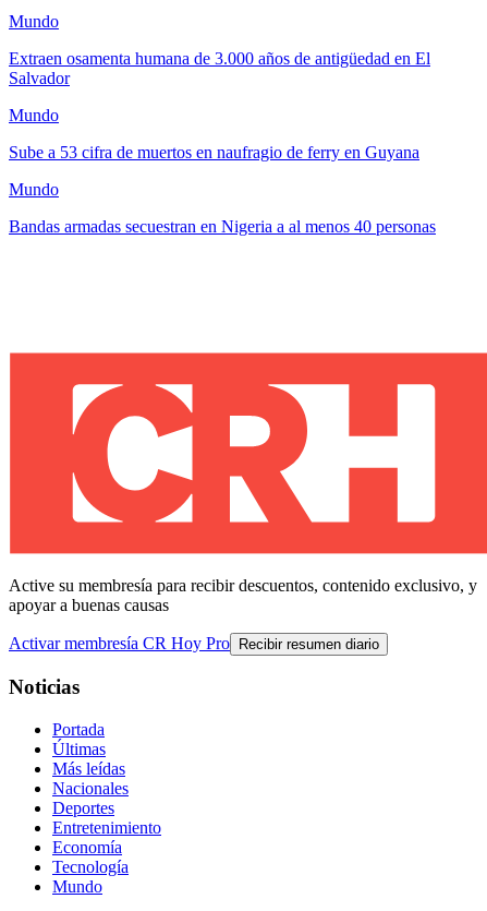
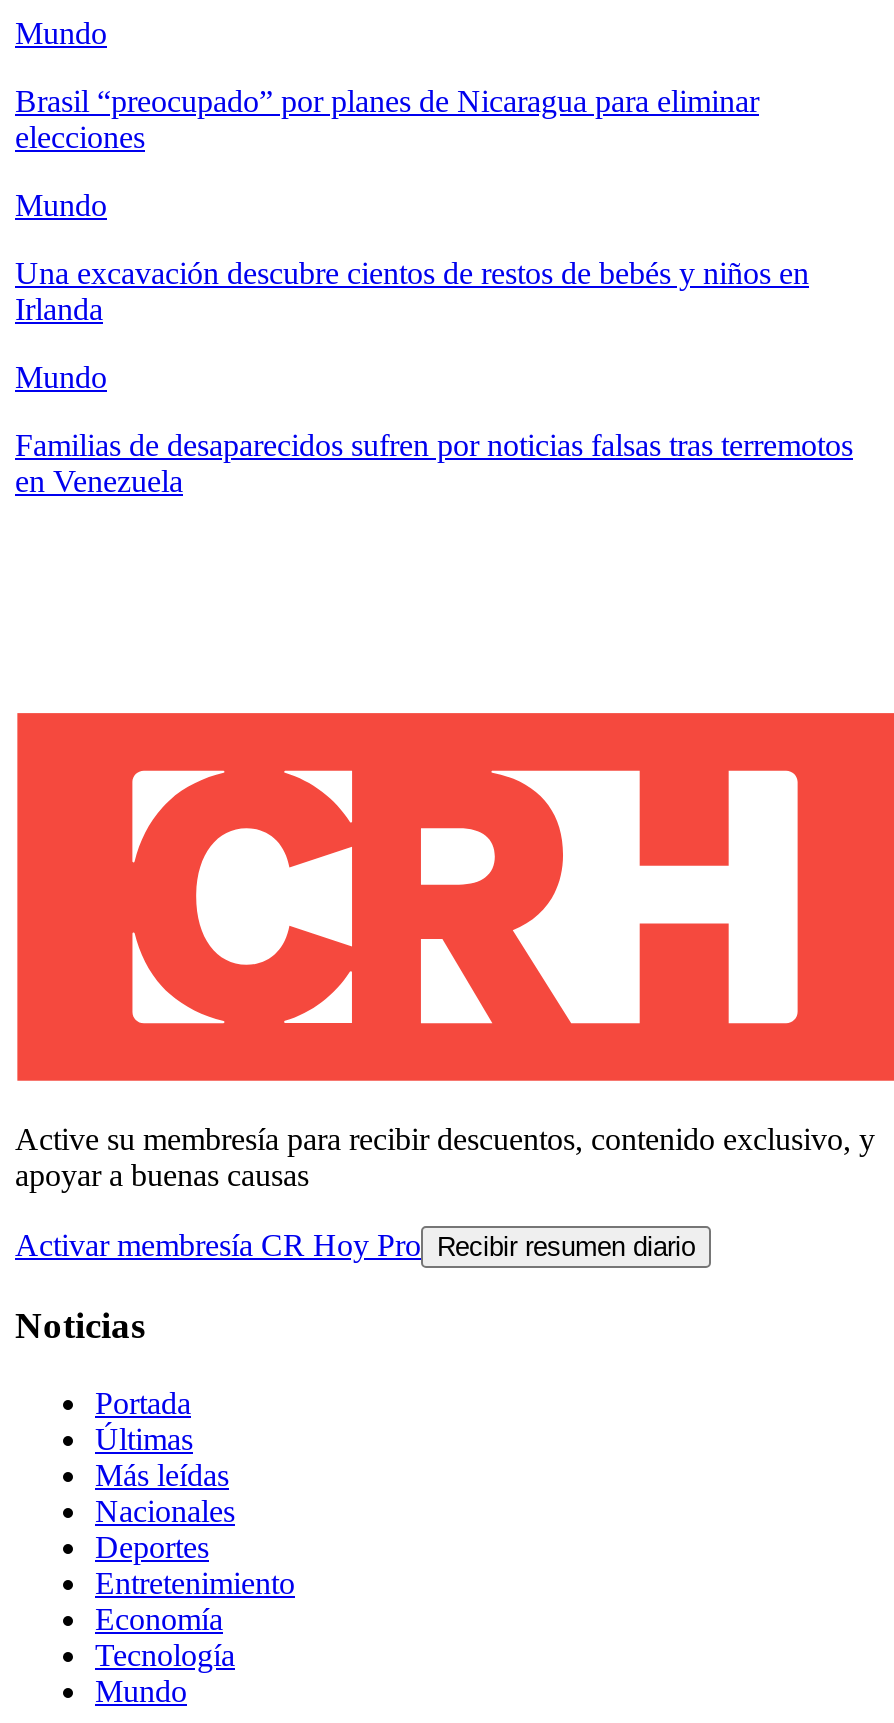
- Extraen osamenta humana de 3.000 años de antigüedad en El
- Salvador
+ Brasil “preocupado” por planes de Nicaragua para eliminar
+ elecciones

- Sube a 53 cifra de muertos en naufragio de ferry en Guyana
+ Una excavación descubre cientos de restos de bebés y niños en
+ Irlanda

- Bandas armadas secuestran en Nigeria a al menos 40 personas
+ Familias de desaparecidos sufren por noticias falsas tras terremotos
+ en Venezuela
